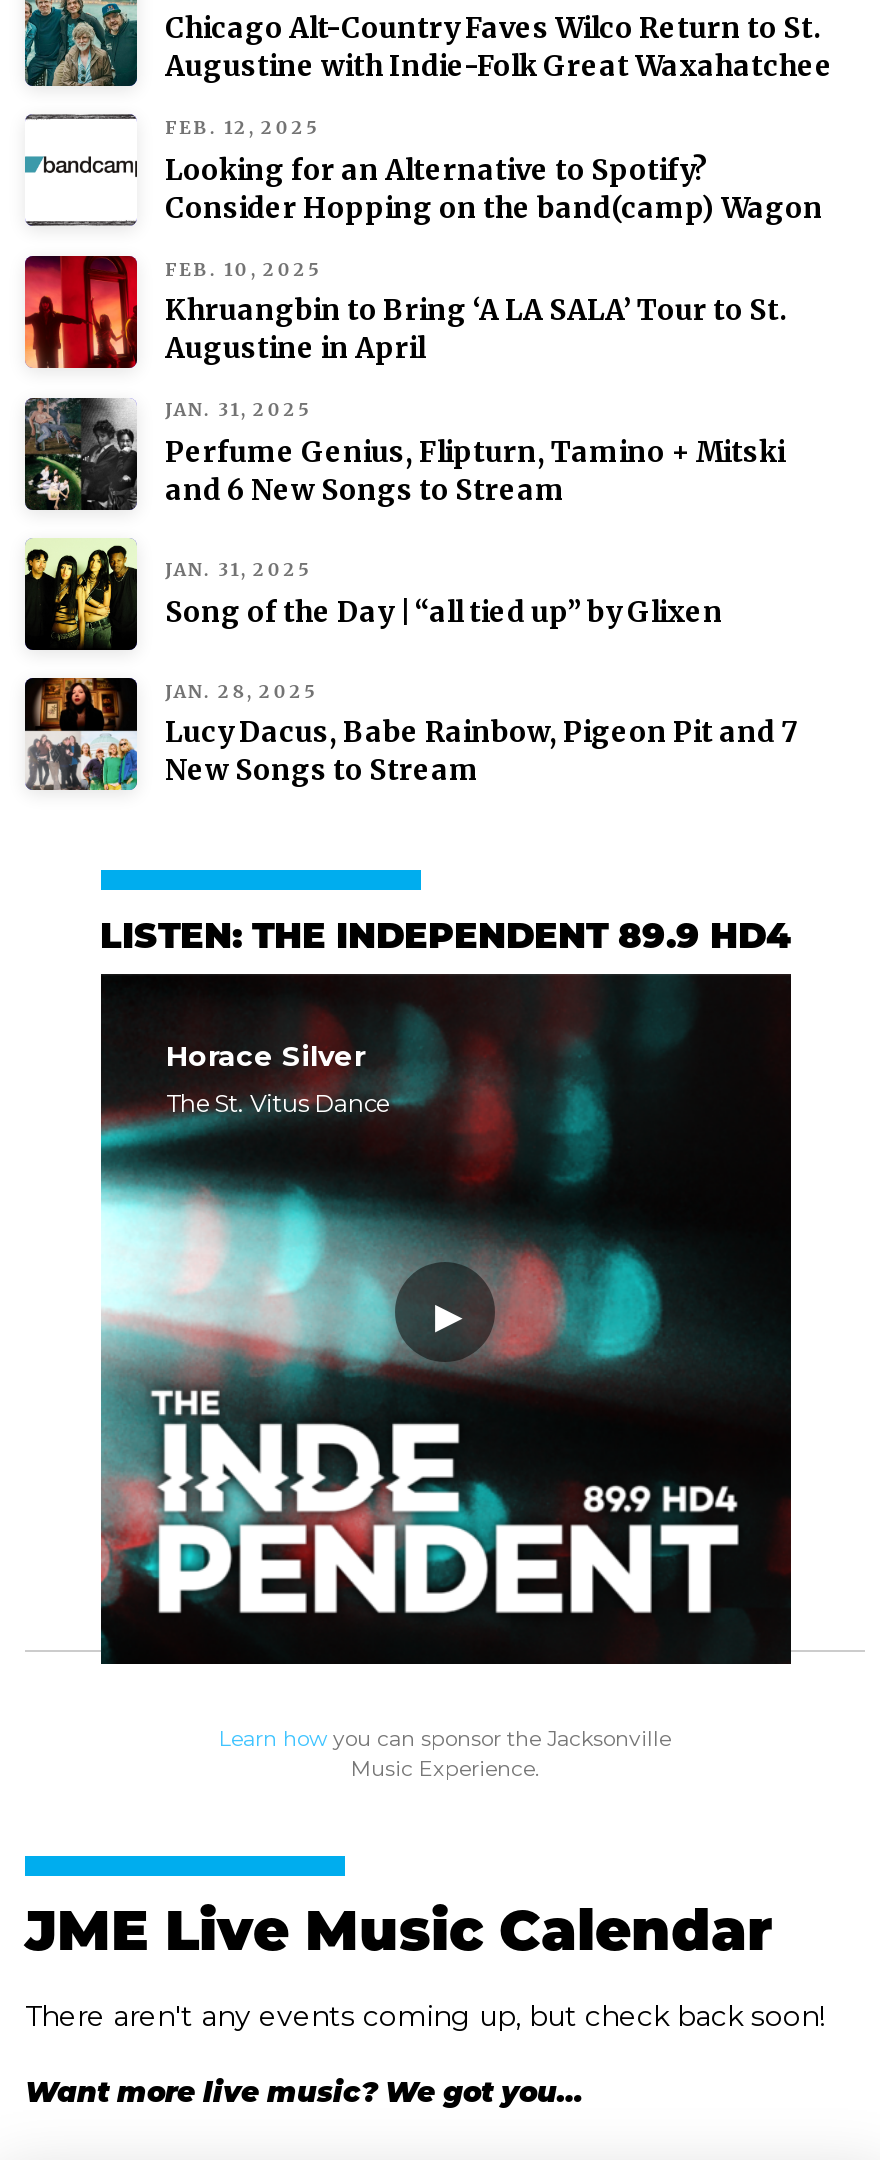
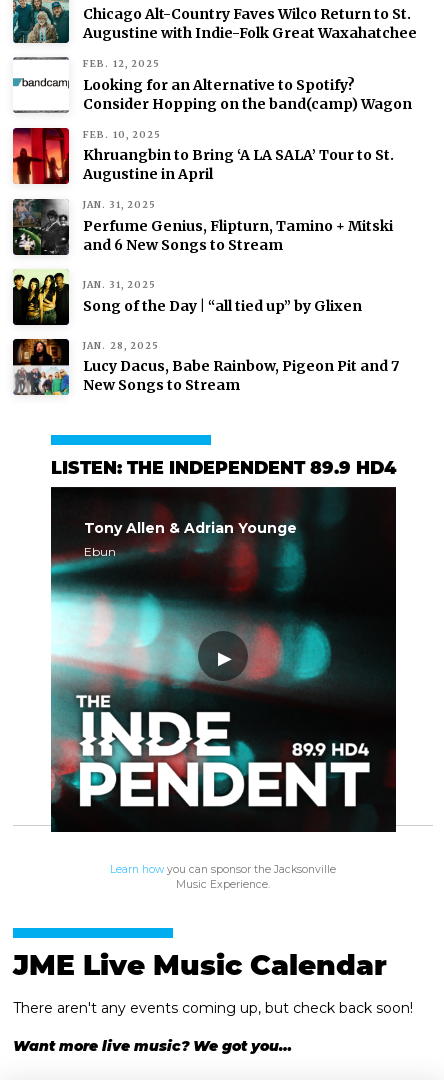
- Horace Silver
- The St. Vitus Dance
+ Tony Allen & Adrian Younge
+ Ebun
